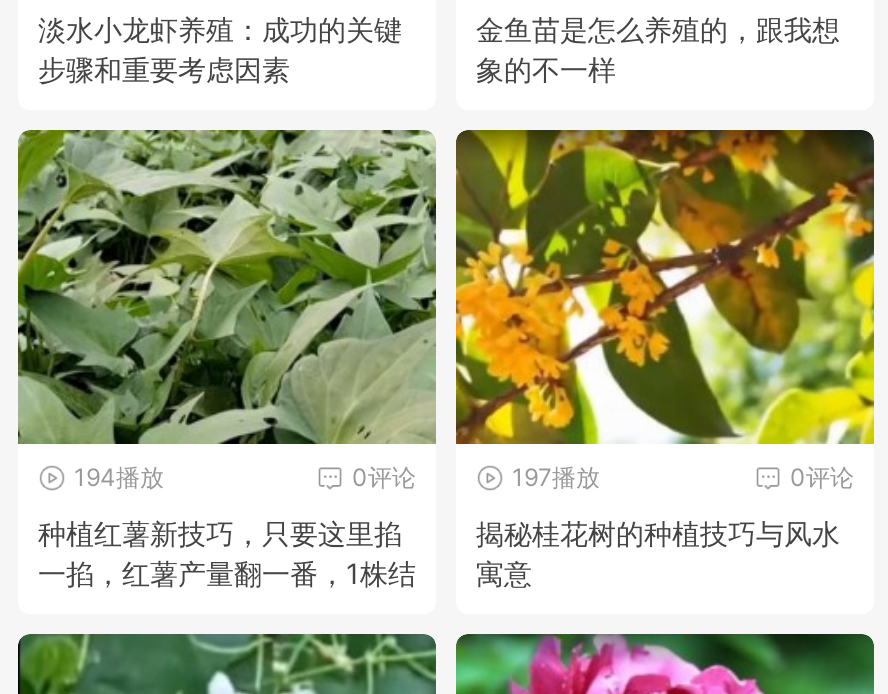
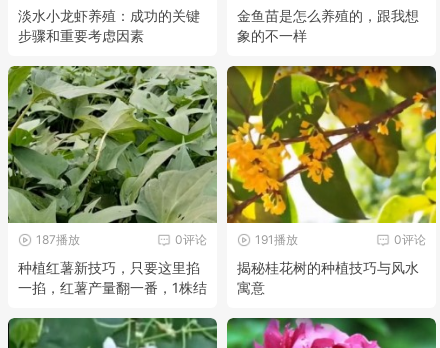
- 194播放
+ 187播放

- 197播放
+ 191播放
